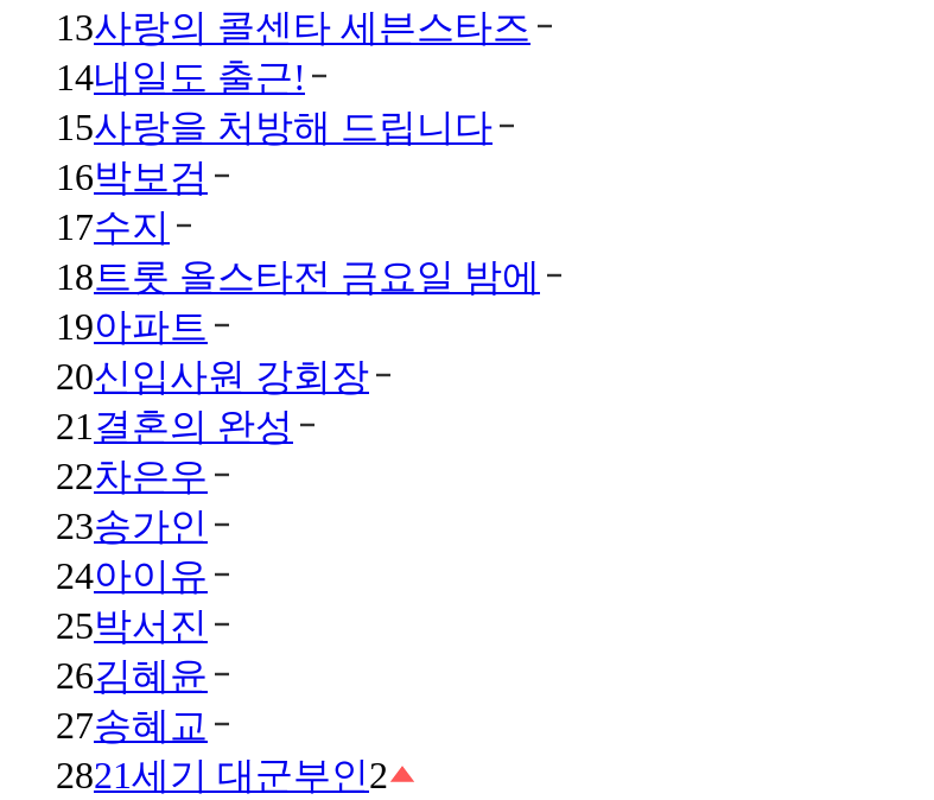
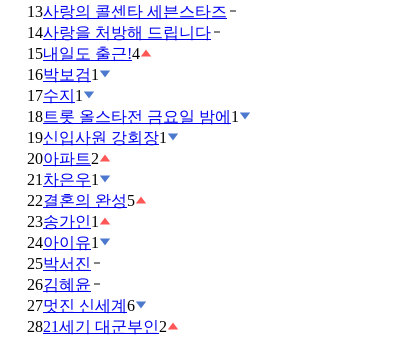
- 14내일도 출근!
- 15사랑을 처방해 드립니다
- 16박보검
- 17수지
- 18 트롯 올스타전 금요일 밤에
- 19아파트
- 20신입사원 강회장
- 21 결혼의 완성
- 22차은우
- 23송가인
- 24아이유
+ 14사랑을 처방해 드립니다
+ 15내일도 출근! 4
+ 16박보검 1
+ 17수지 1
+ 18 트롯 올스타전 금요일 밤에 1
+ 19신입사원 강회장1
+ 20아파트 2
+ 21 차은우 1
+ 22 결혼의 완성 5
+ 23송가인 1
+ 24아이유 1

- 27송혜교
+ 27멋진 신세계 6
